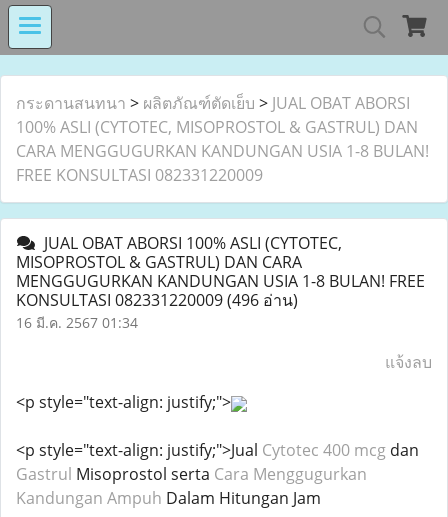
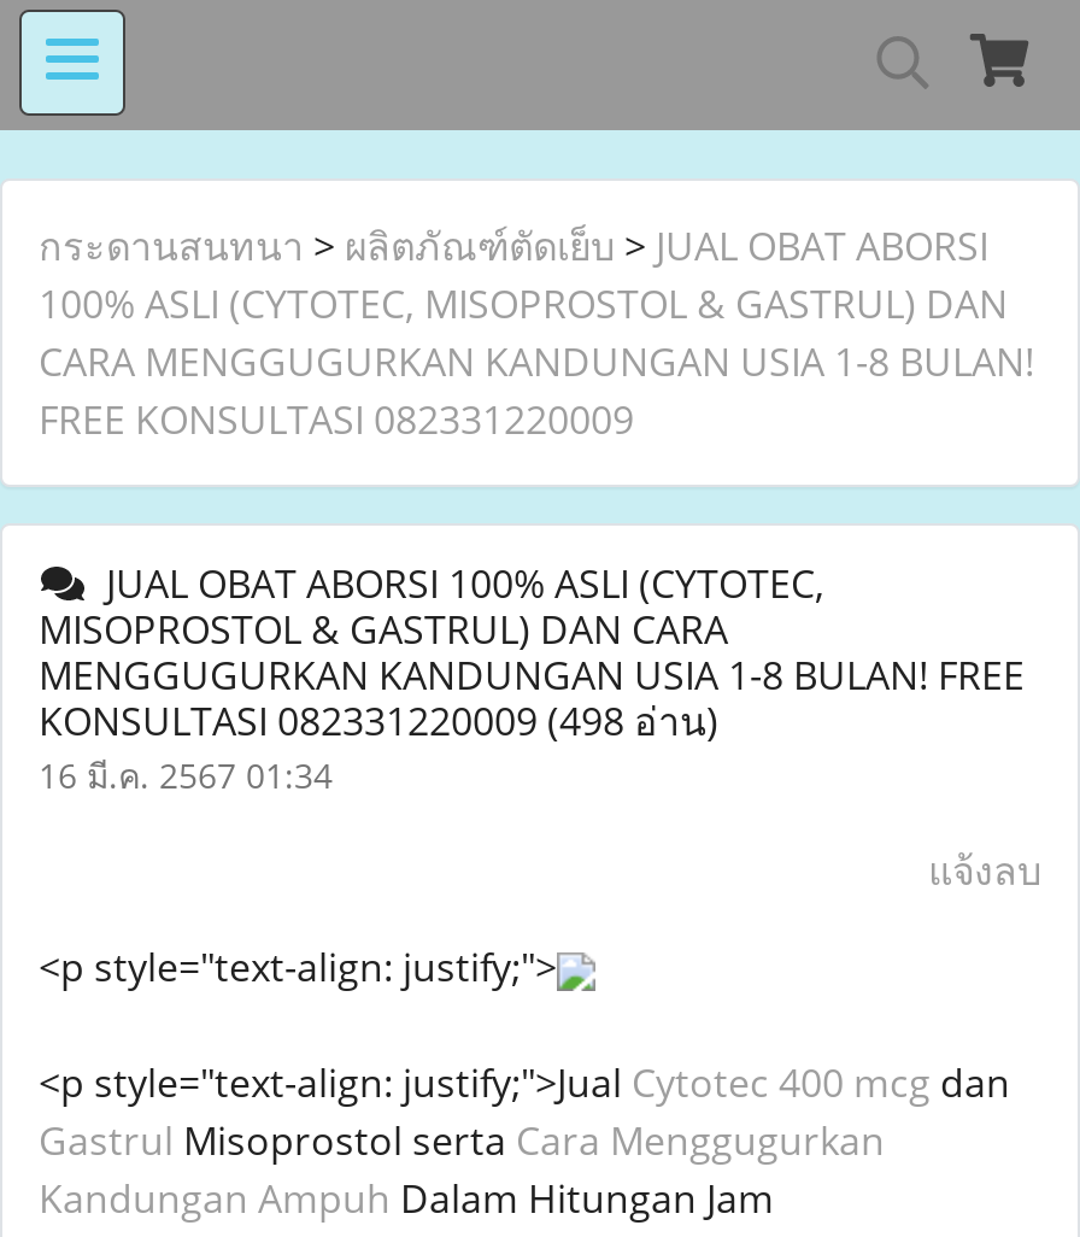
- KONSULTASI 082331220009 (496 อ่าน)
+ KONSULTASI 082331220009 (498 อ่าน)
